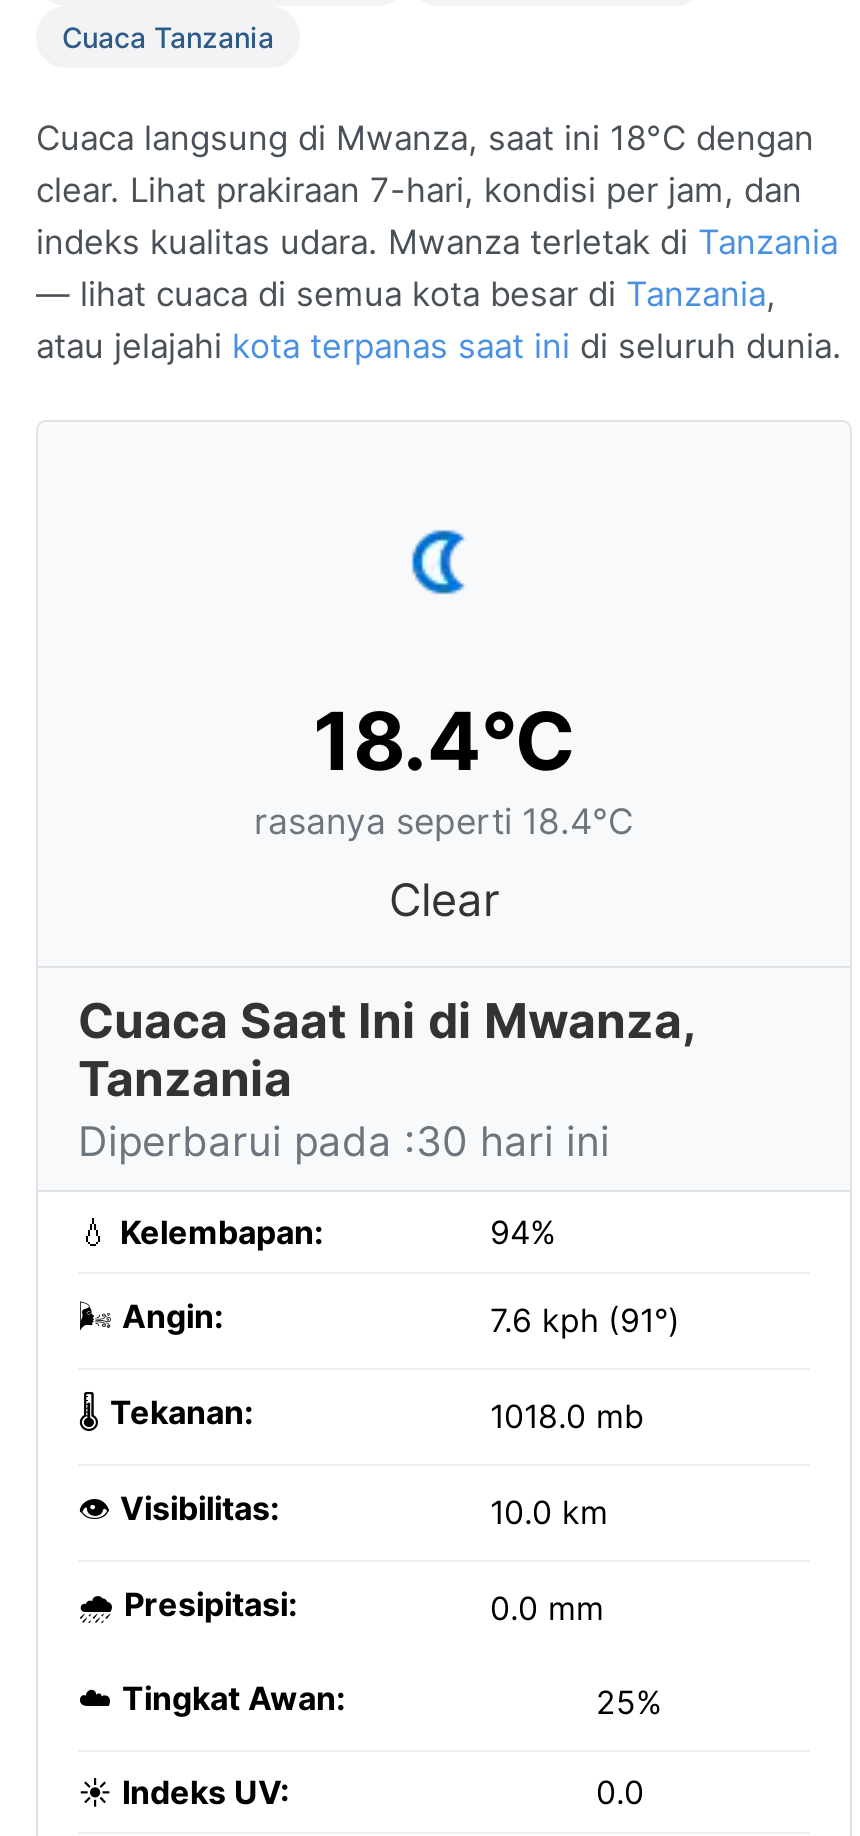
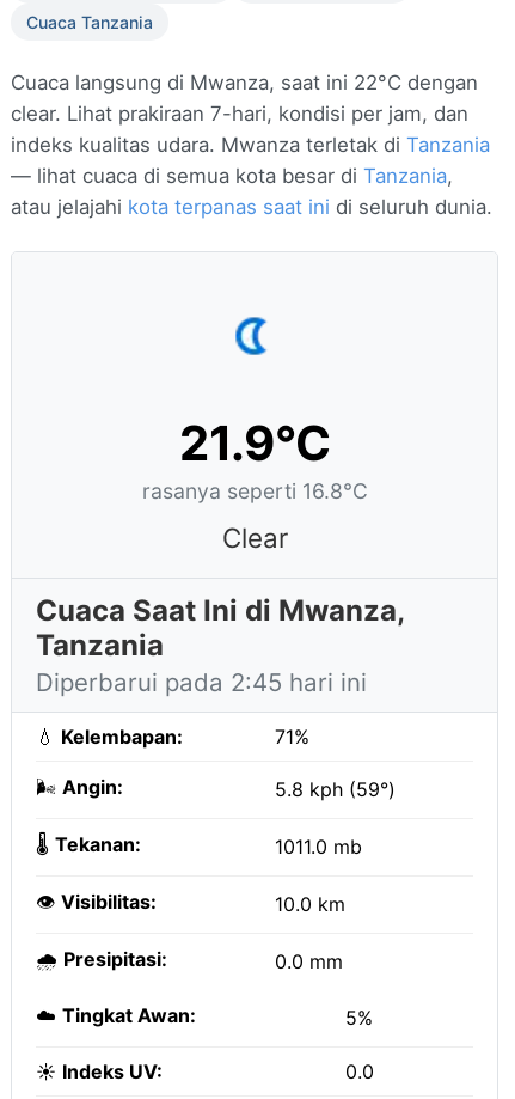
- Cuaca langsung di Mwanza, saat ini 18°C dengan
+ Cuaca langsung di Mwanza, saat ini 22°C dengan

- 18.4°C
- rasanya seperti 18.4°C
+ 21.9°C
+ rasanya seperti 16.8°C

- Diperbarui pada :30 hari ini
+ Diperbarui pada 2:45 hari ini

- 94%
+ 71%

- 7.6 kph (91°)
+ 5.8 kph (59°)

- 1018.0 mb
+ 1011.0 mb

- 25%
+ 5%
